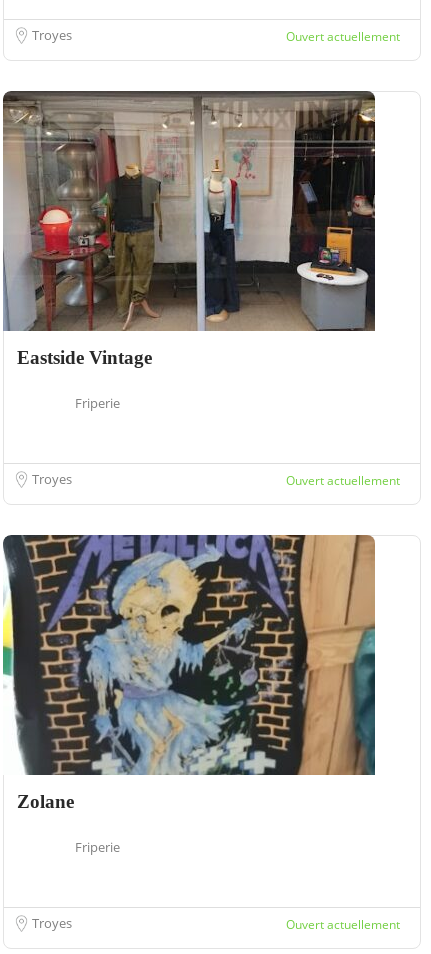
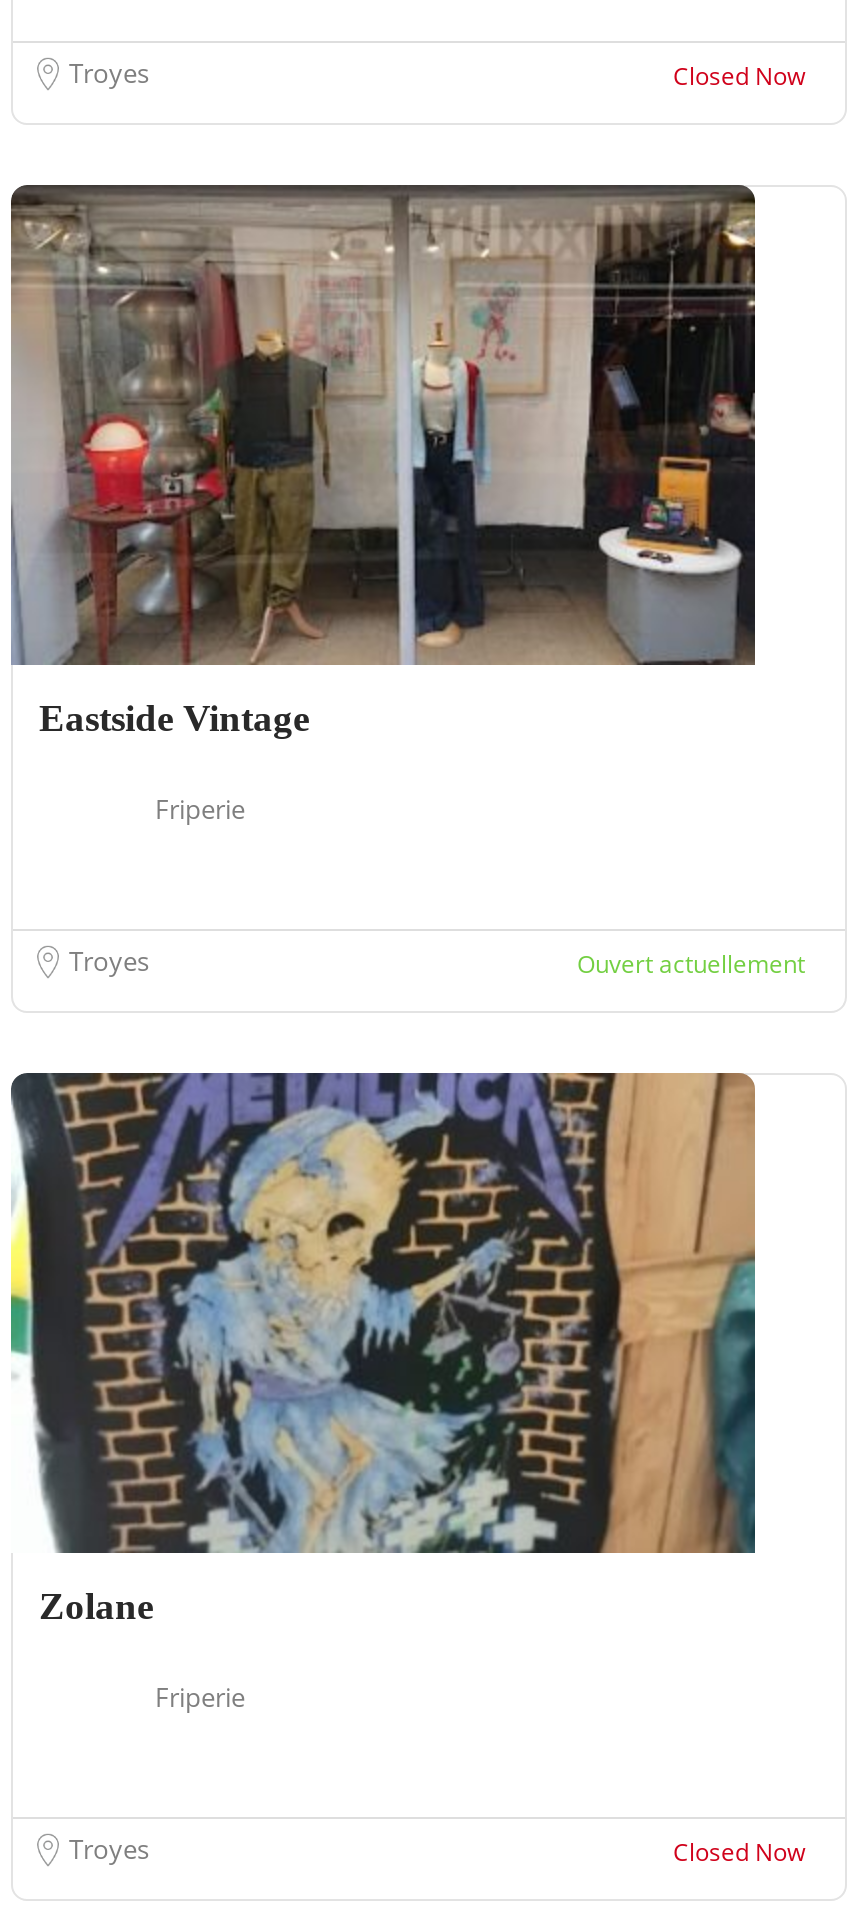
- Ouvert actuellement
+ Closed Now

- Ouvert actuellement
+ Closed Now
